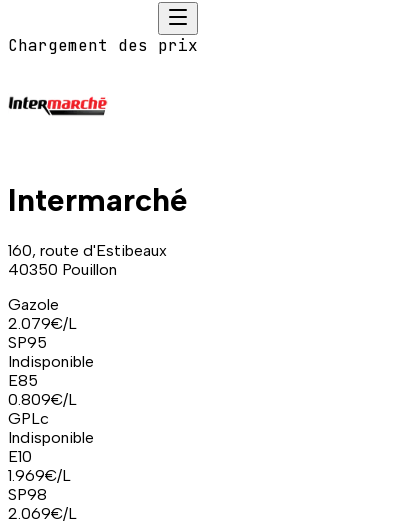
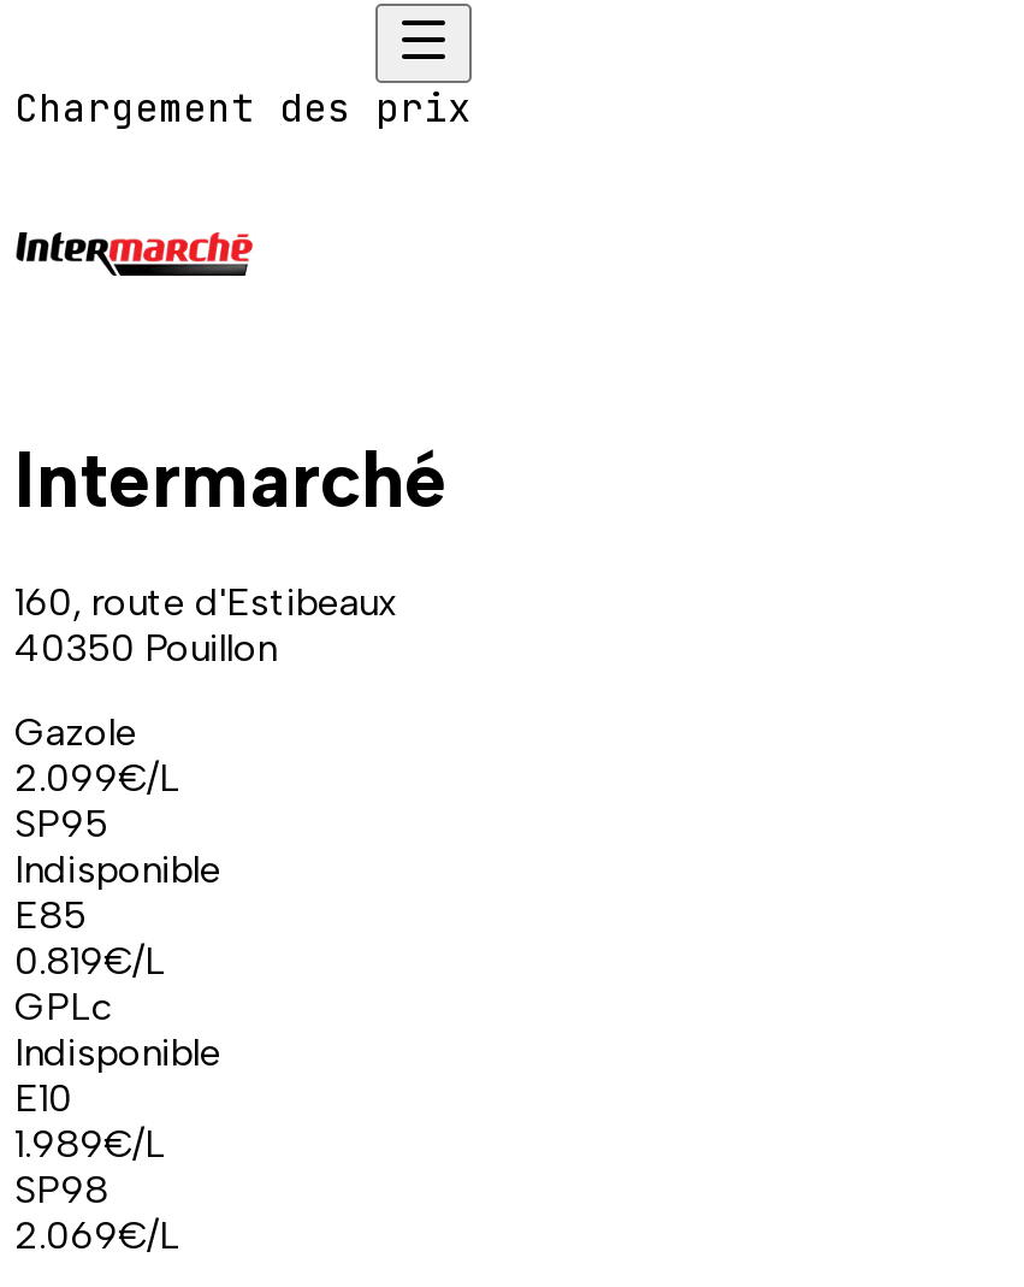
- 2.079€/L
+ 2.099€/L

- 0.809€/L
+ 0.819€/L

- 1.969€/L
+ 1.989€/L
